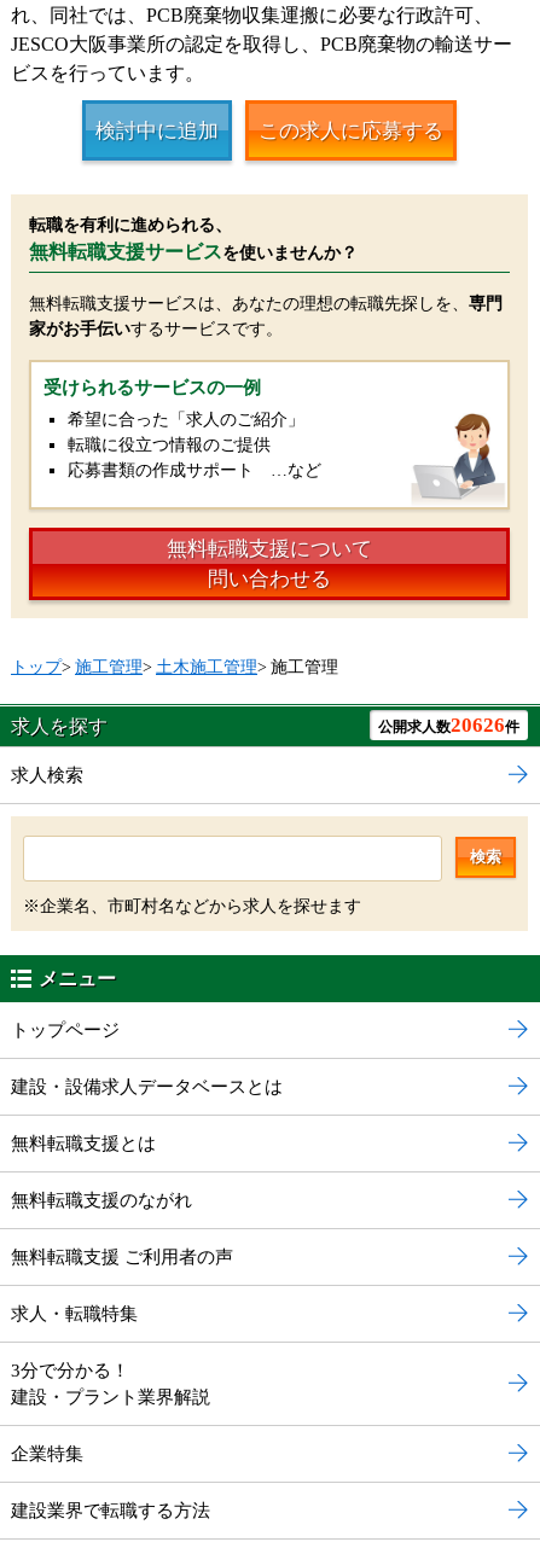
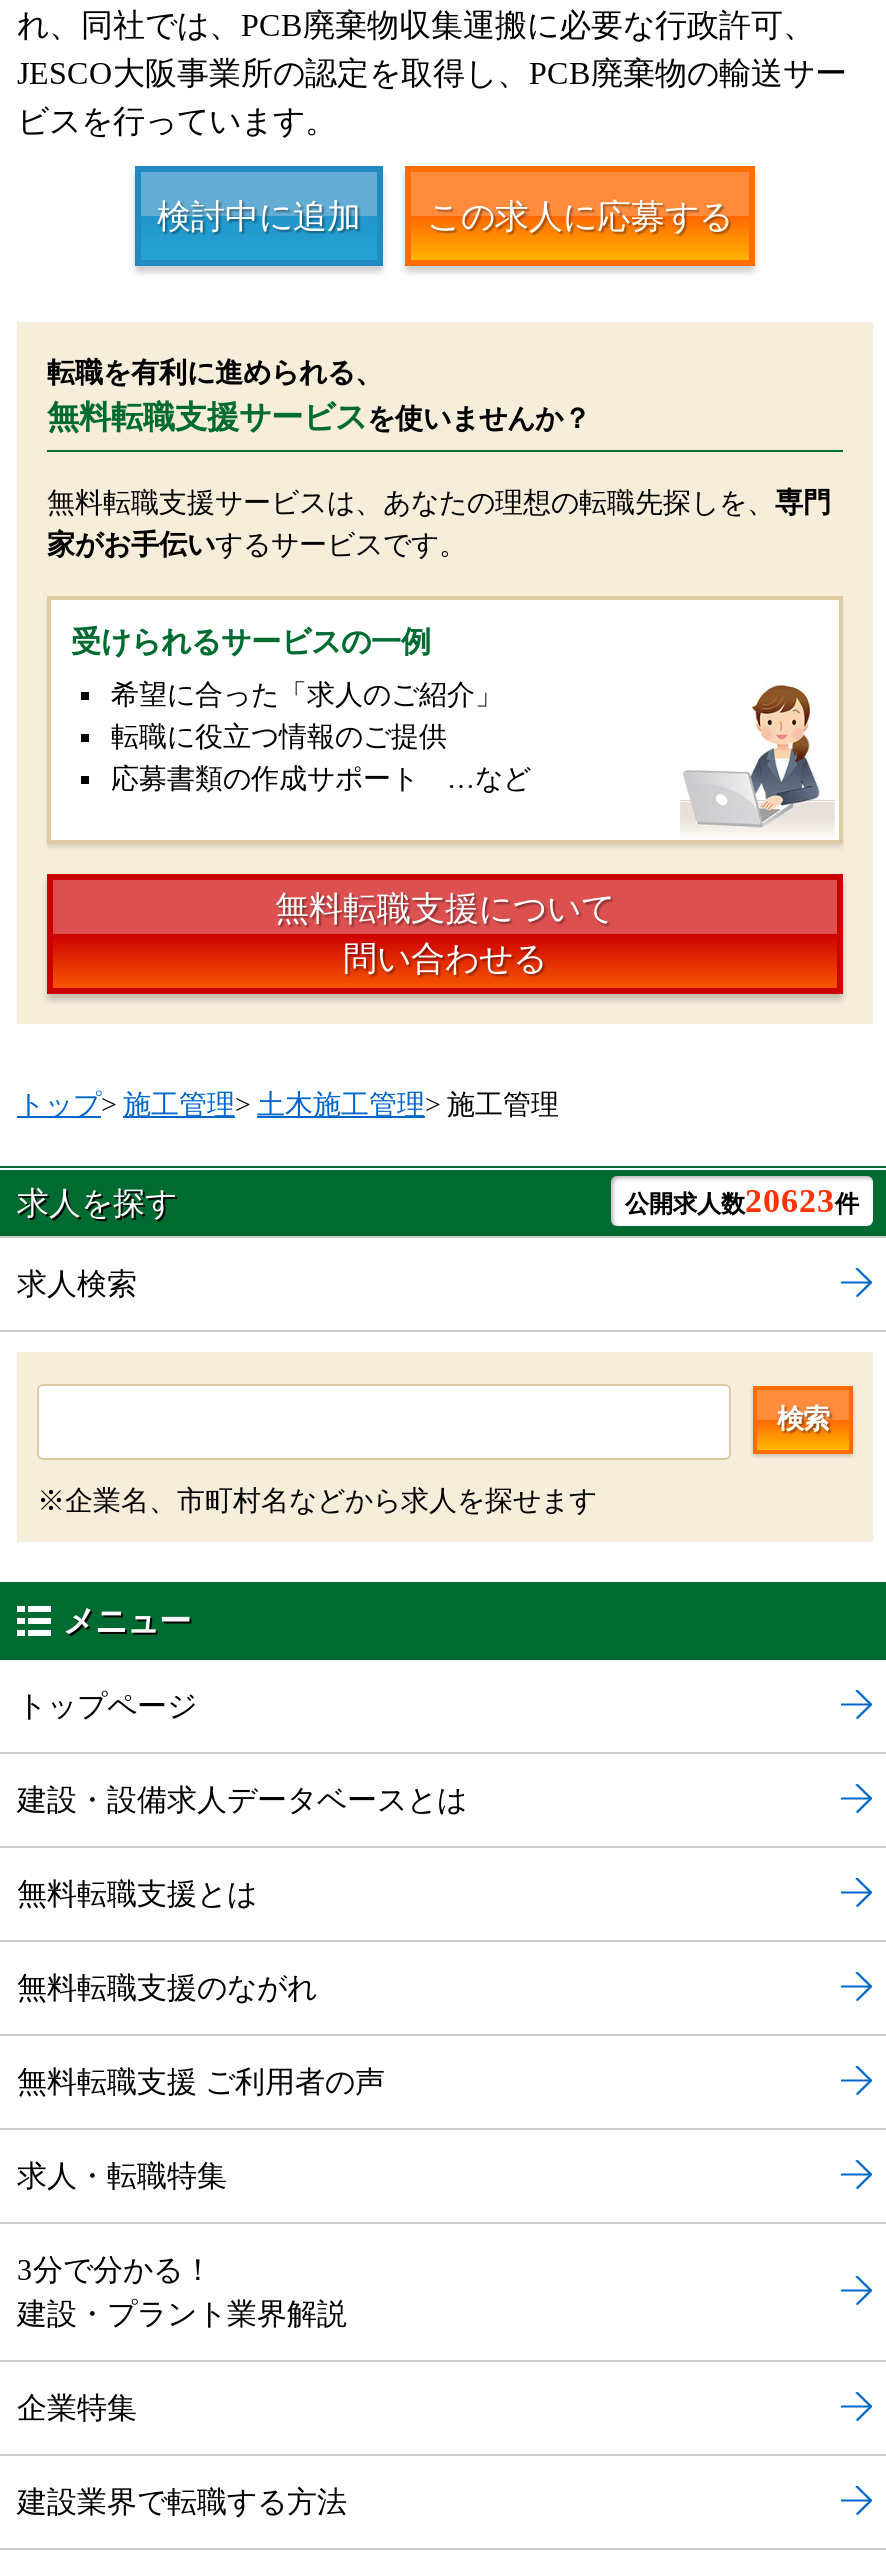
- 公開求人数20626件
+ 公開求人数20623件
